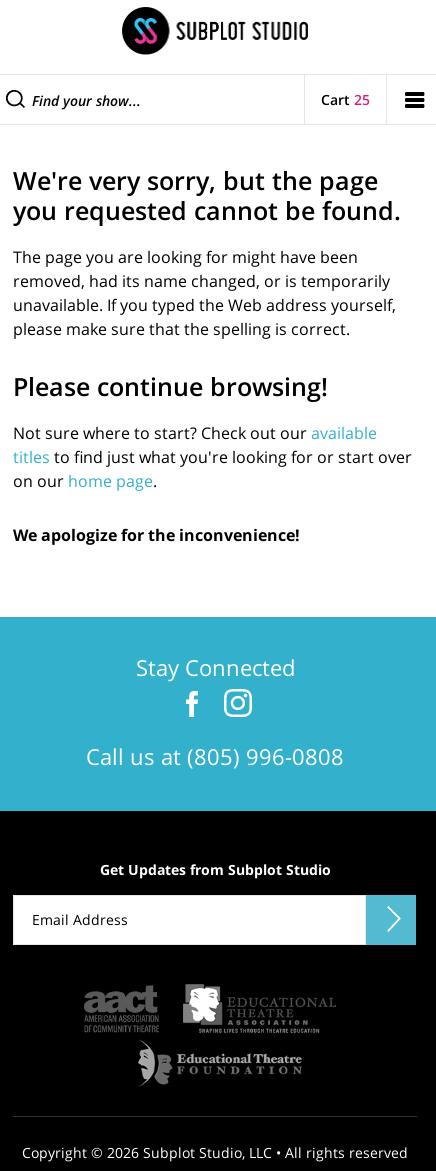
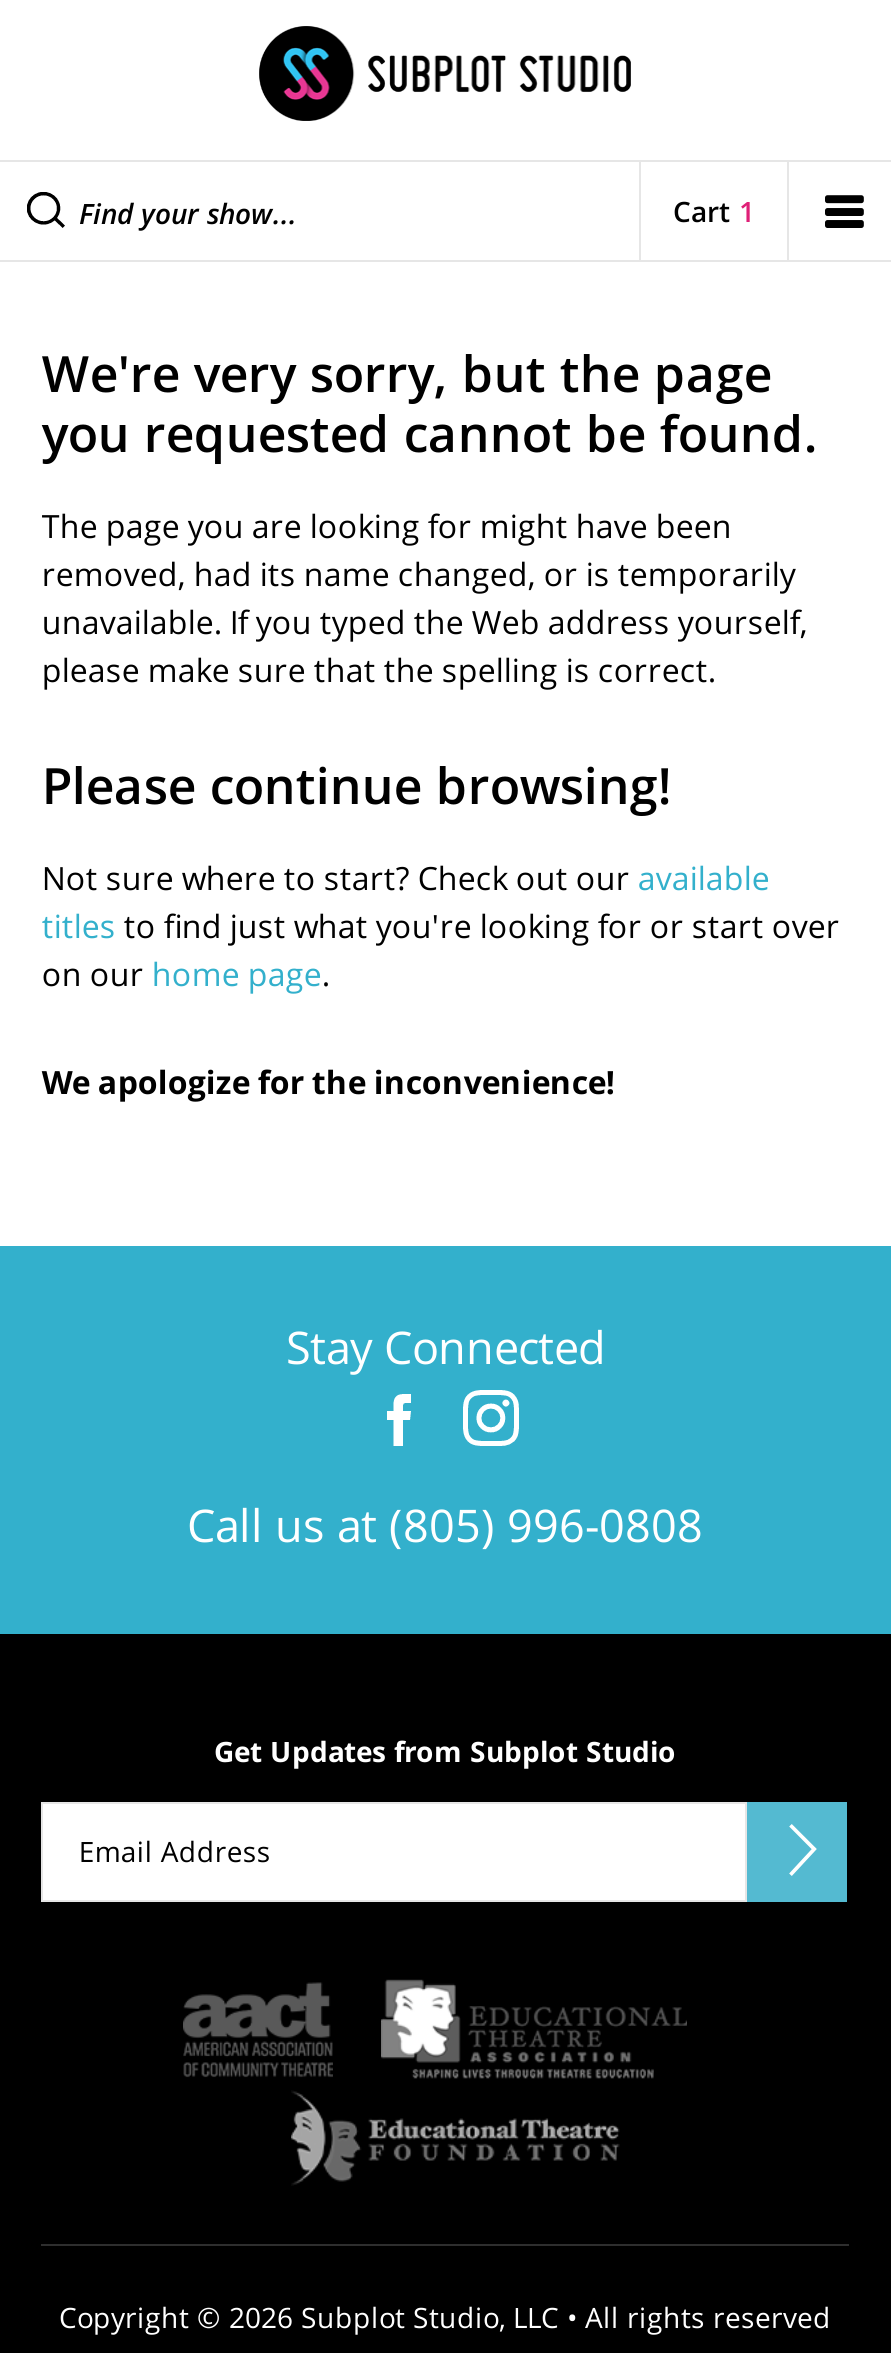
- Cart 25
+ Cart 1
